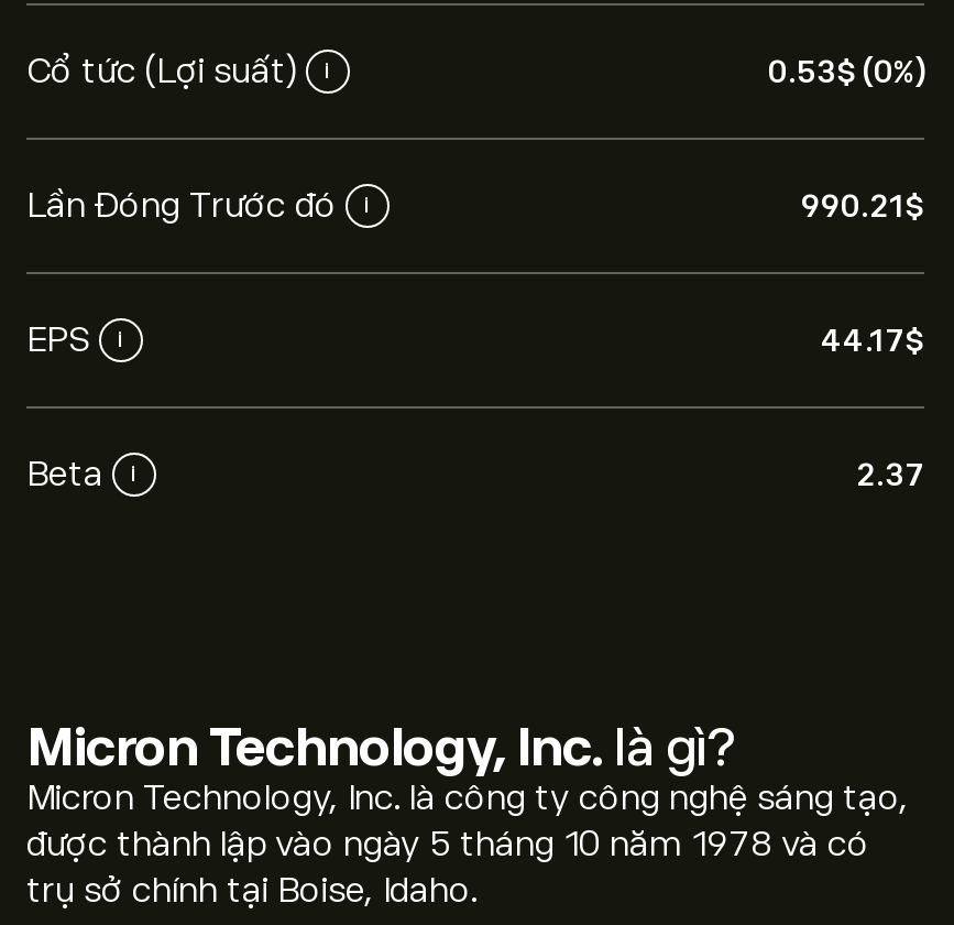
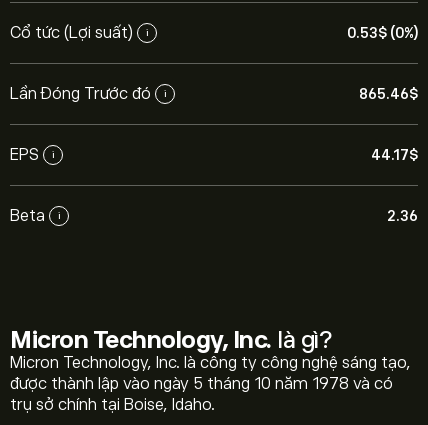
- 990.21$
+ 865.46$

- 2.37
+ 2.36
